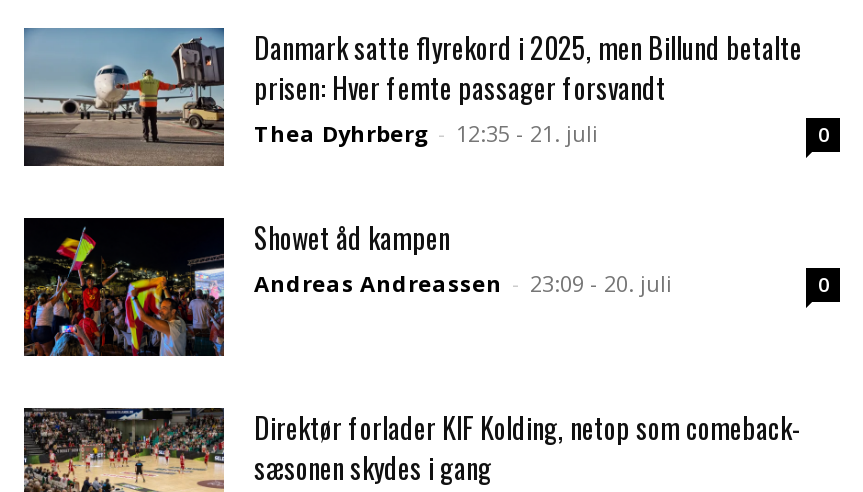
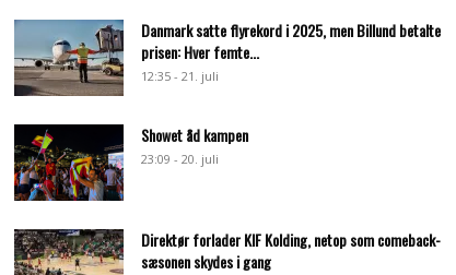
- prisen: Hver femte passager forsvandt
- Thea Dyhrberg - 12:35 - 21. juli
- 0
+ prisen: Hver femte...
+ 12:35 - 21. juli

- Andreas Andreassen - 23:09 - 20. juli
- 0
+ 23:09 - 20. juli
